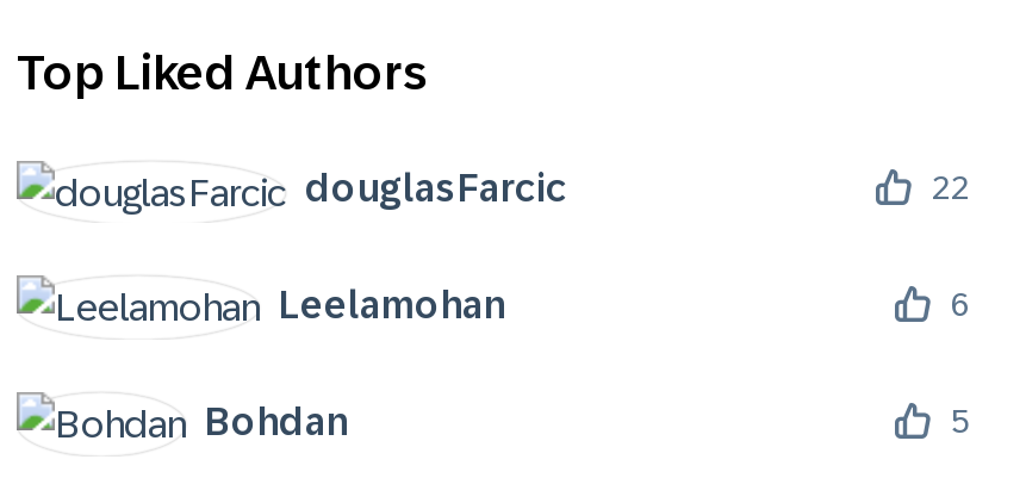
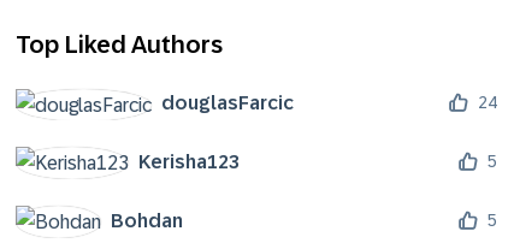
- 22
+ 24

- Leelamohan
- 6
+ Kerisha123
+ 5
